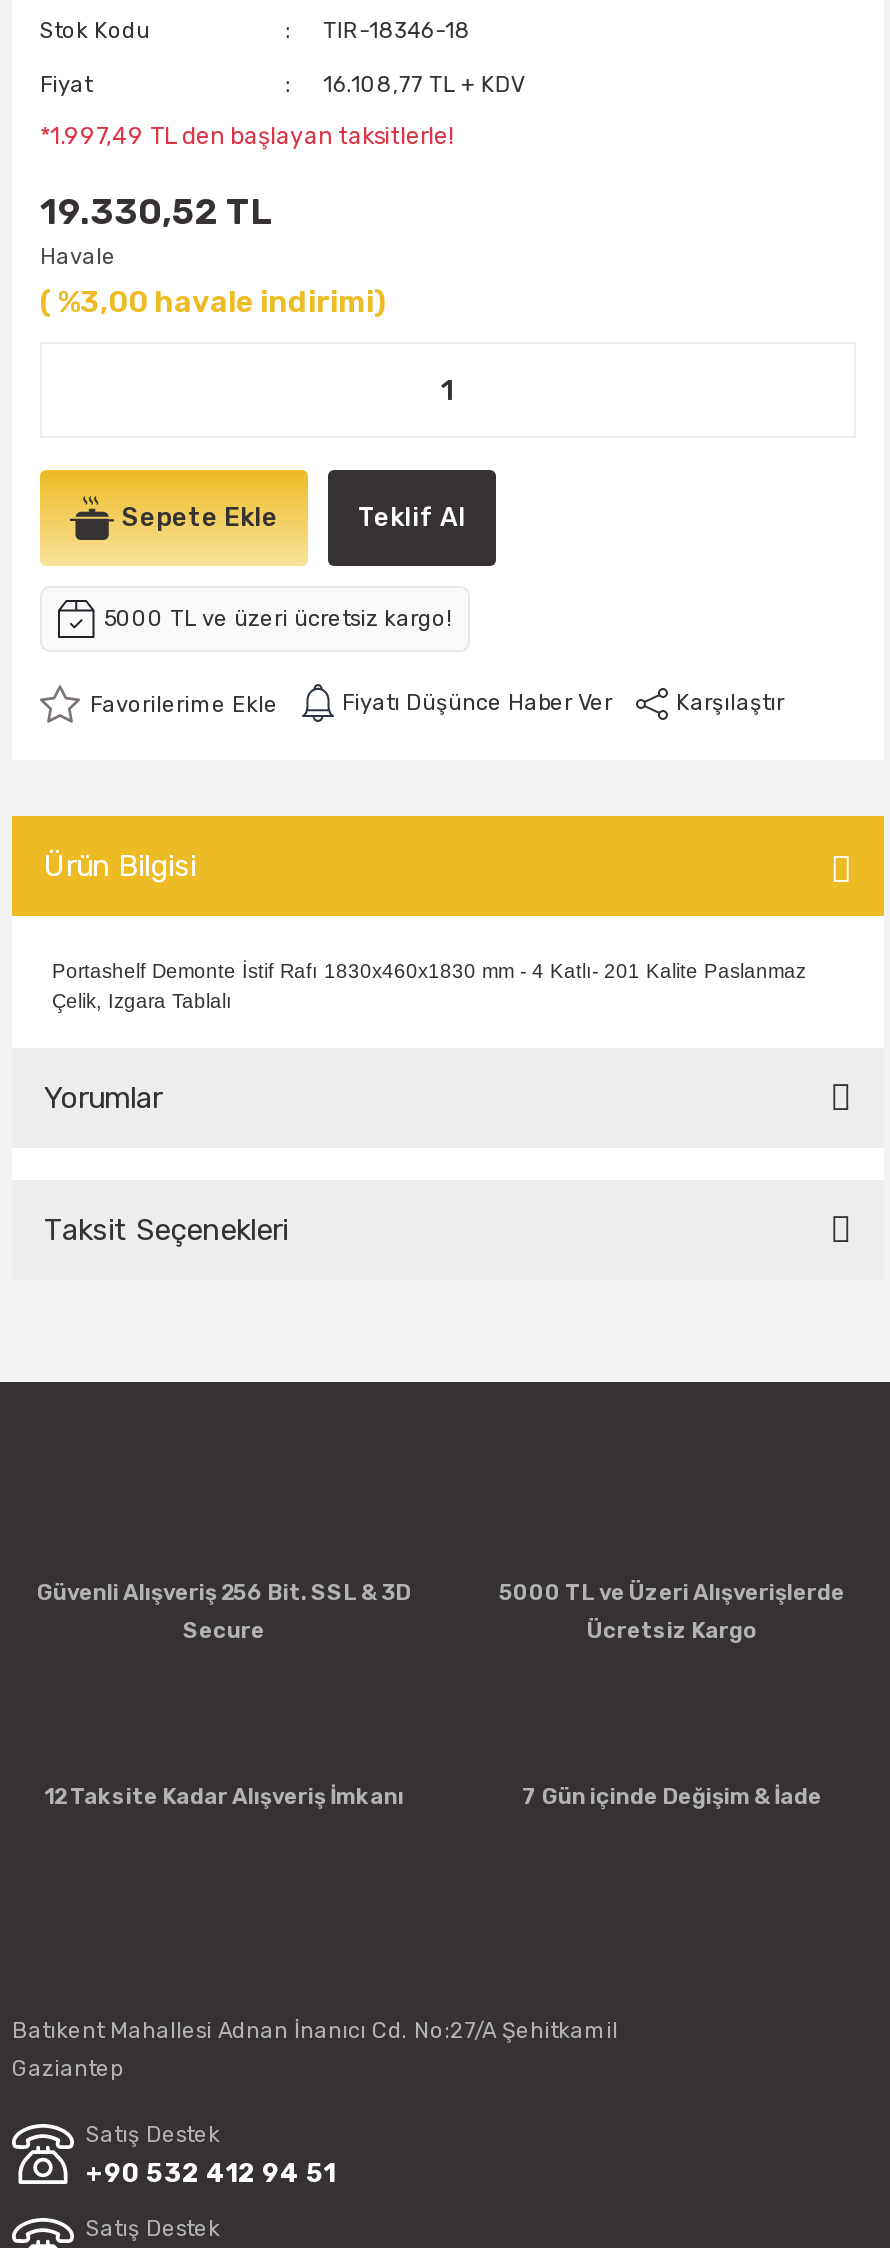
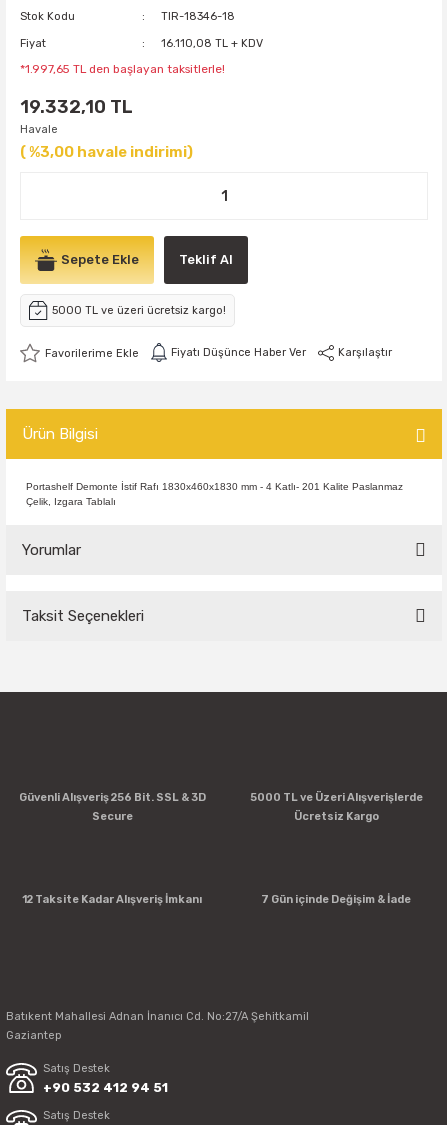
- 16.108,77 TL + KDV
+ 16.110,08 TL + KDV

- *1.997,49 TL den başlayan taksitlerle!
+ *1.997,65 TL den başlayan taksitlerle!

- 19.330,52 TL
+ 19.332,10 TL
